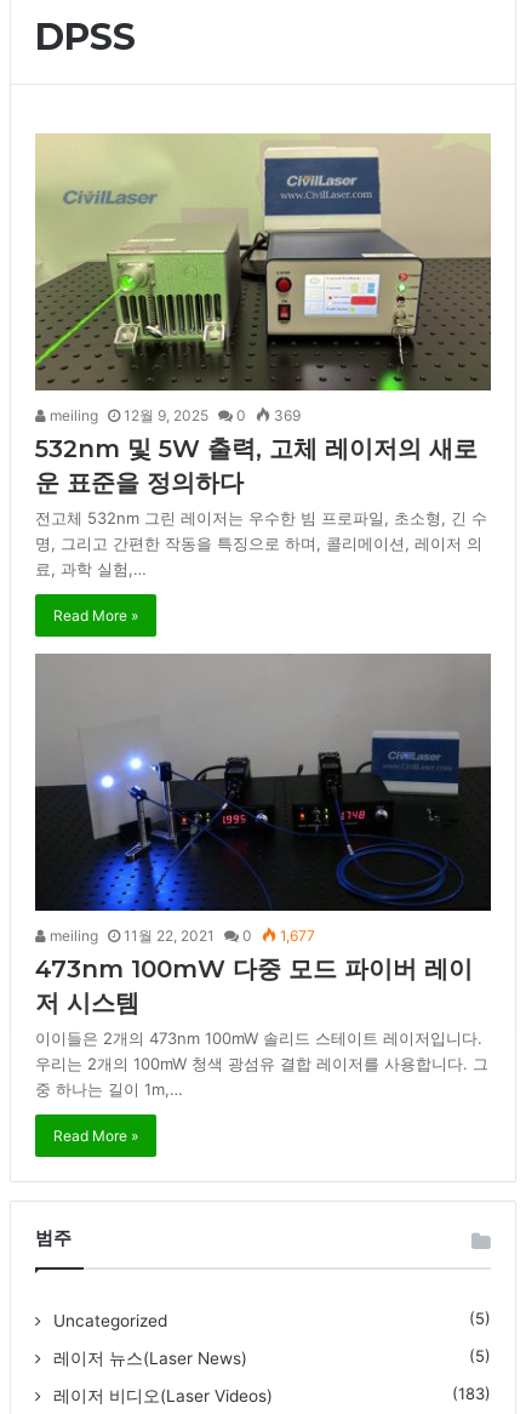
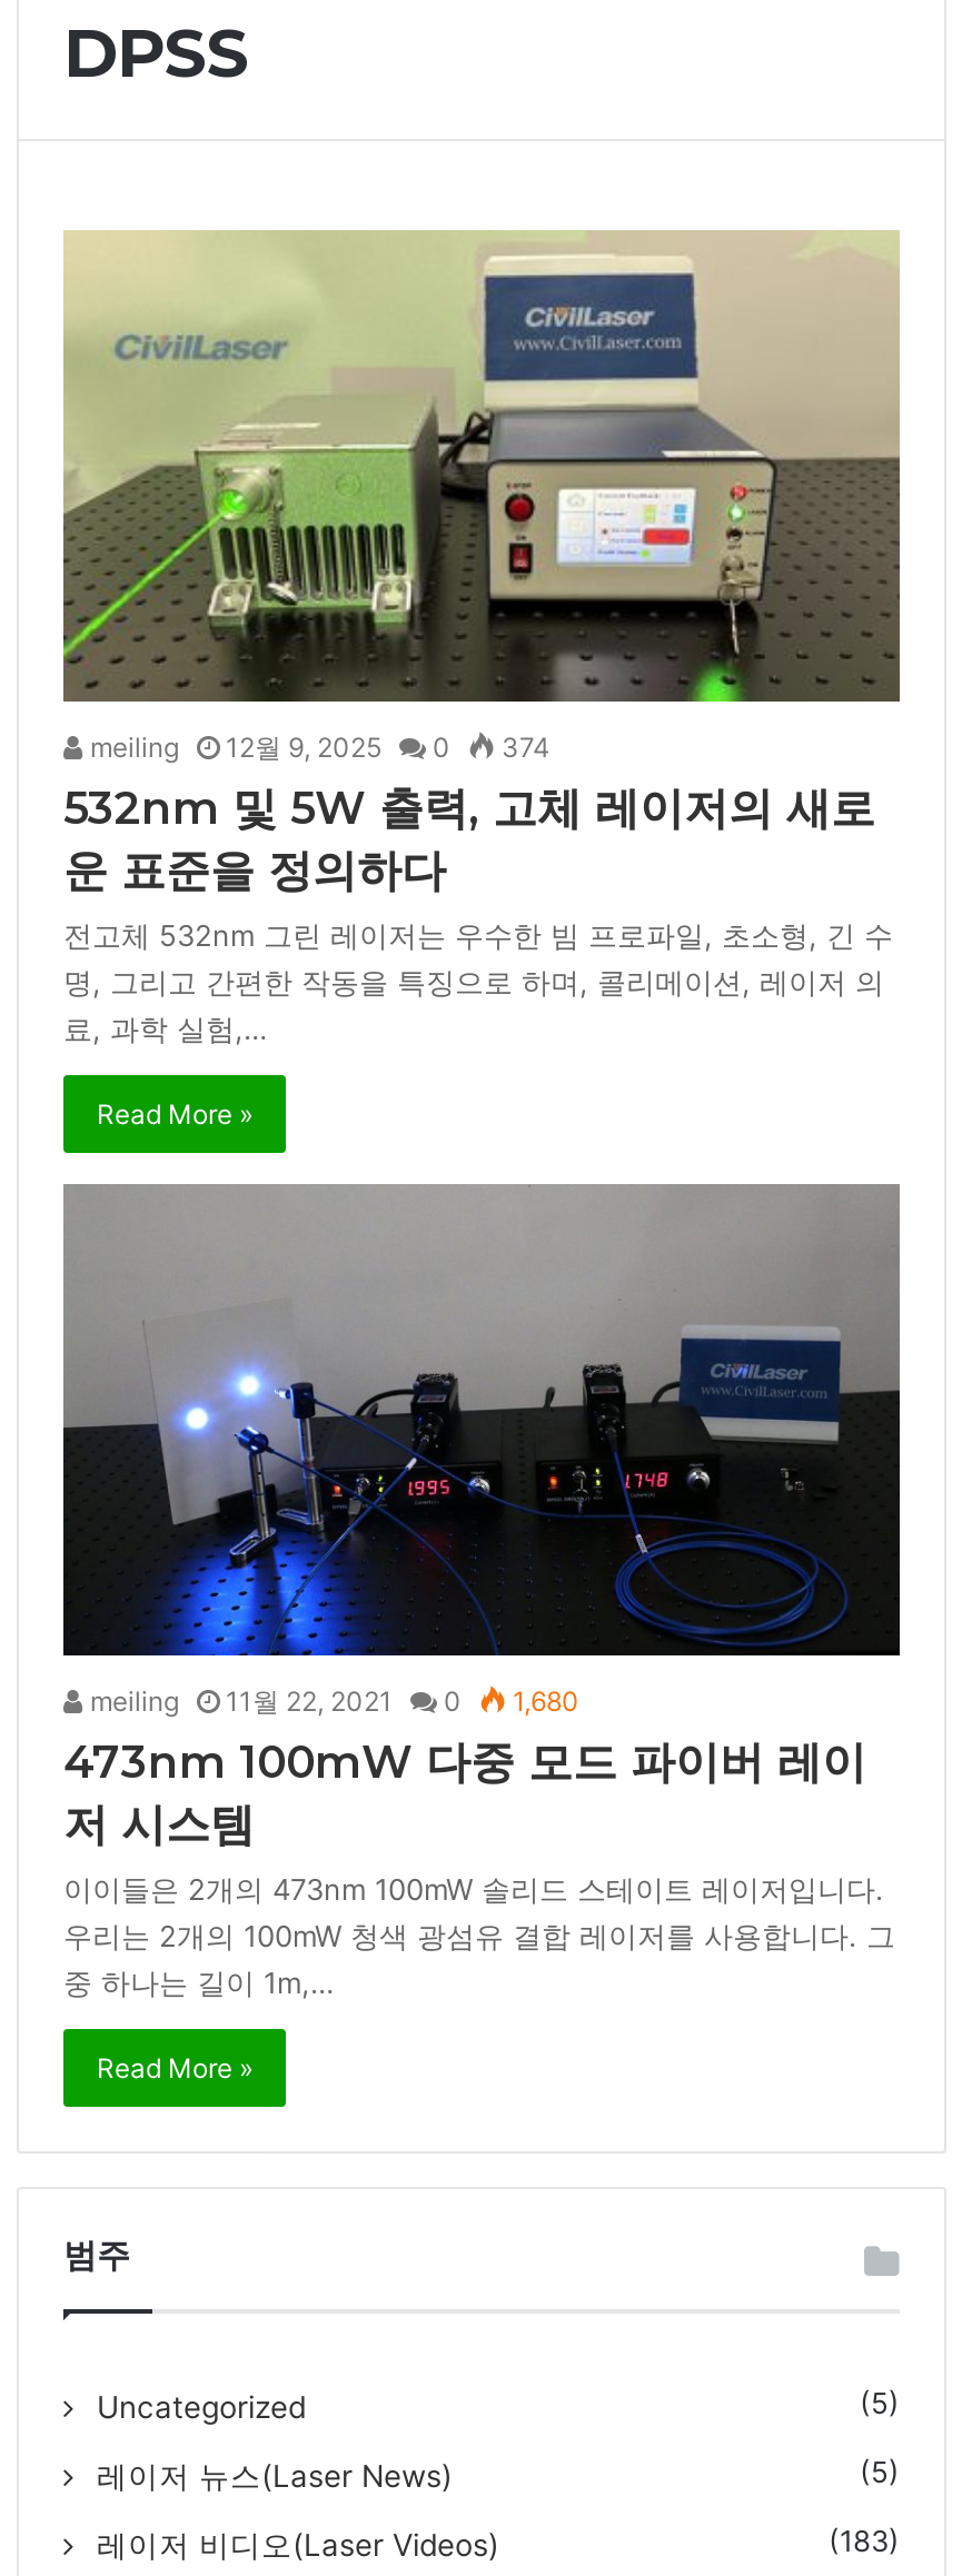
- meiling 12월 9, 2025 0 369
+ meiling 12월 9, 2025 0 374

- meiling 11월 22, 2021 0 1,677
+ meiling 11월 22, 2021 0 1,680
